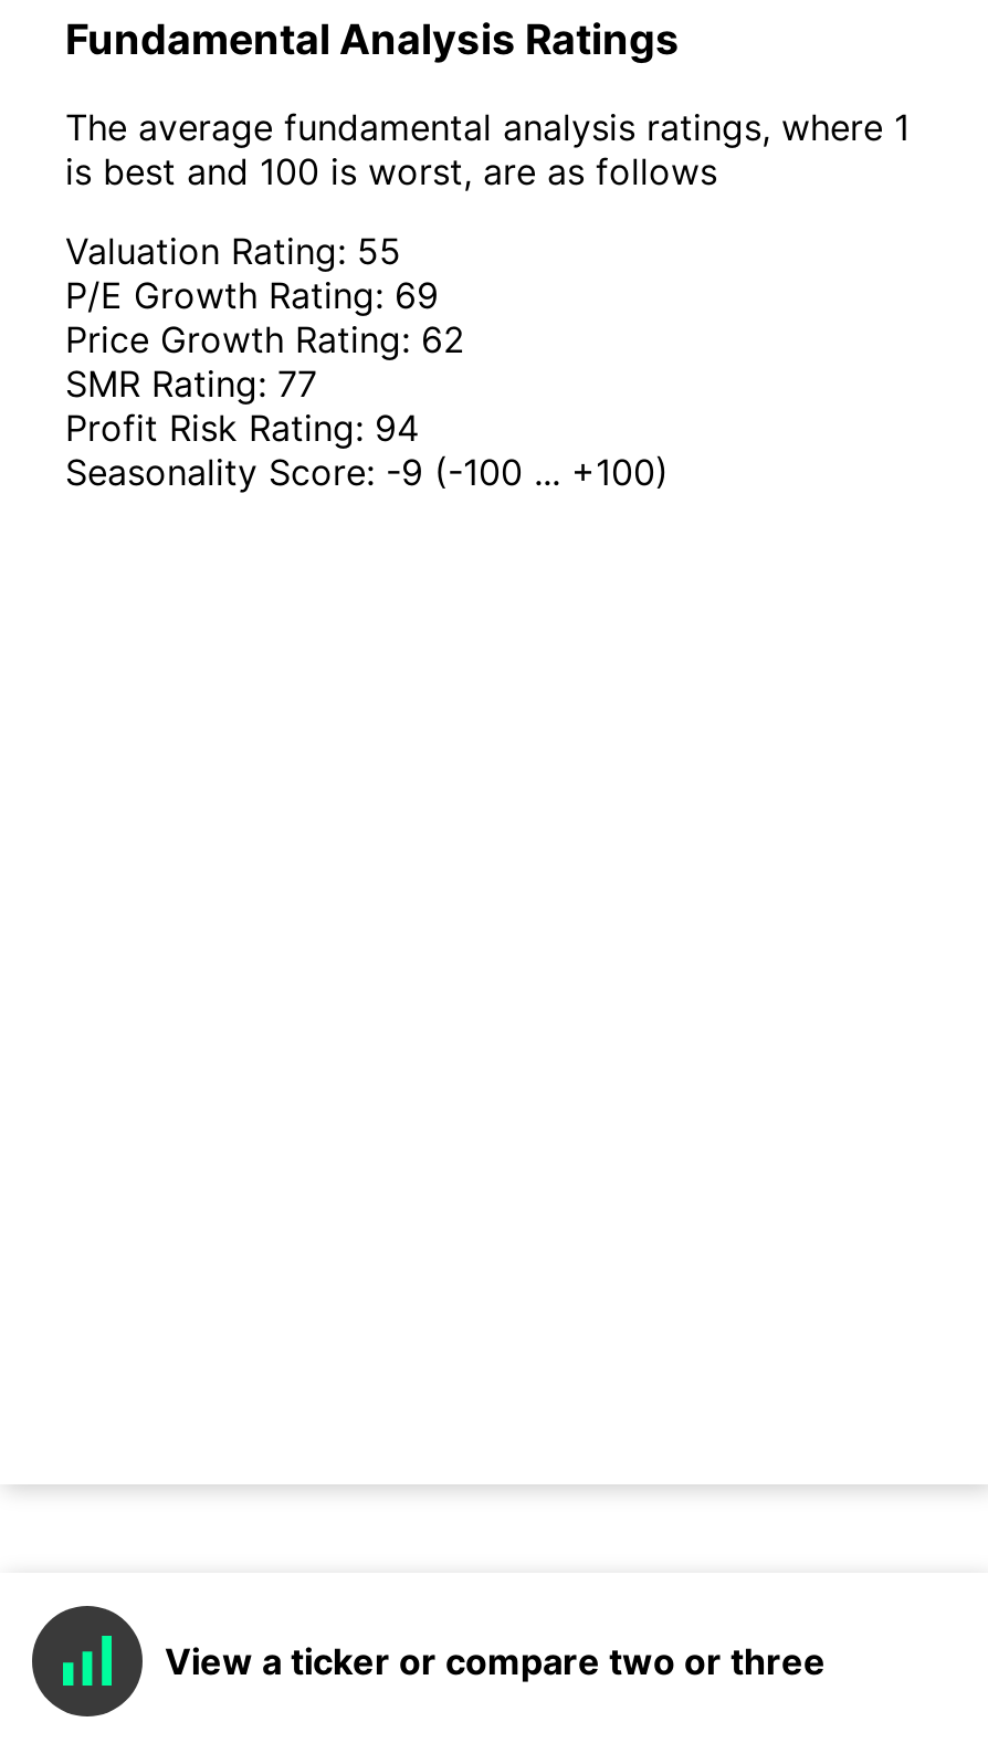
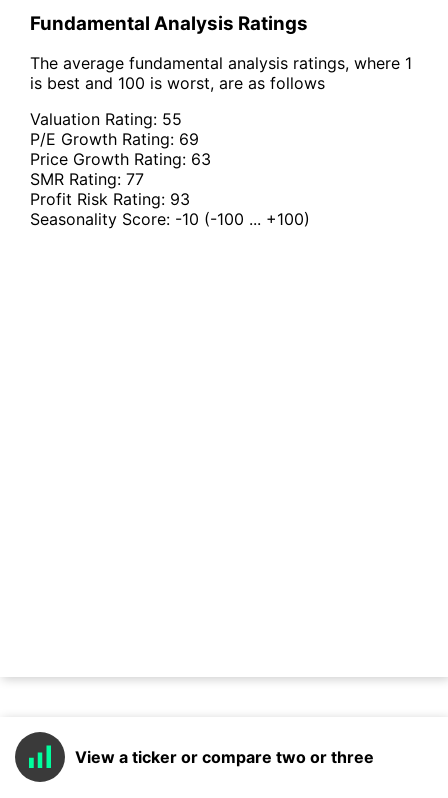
- Price Growth Rating: 62
+ Price Growth Rating: 63

- Profit Risk Rating: 94
+ Profit Risk Rating: 93

- Seasonality Score: -9 (-100 ... +100)
+ Seasonality Score: -10 (-100 ... +100)
